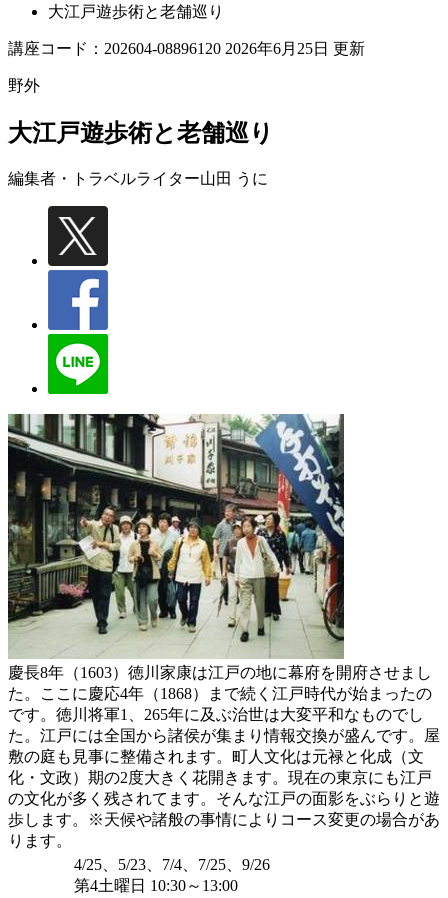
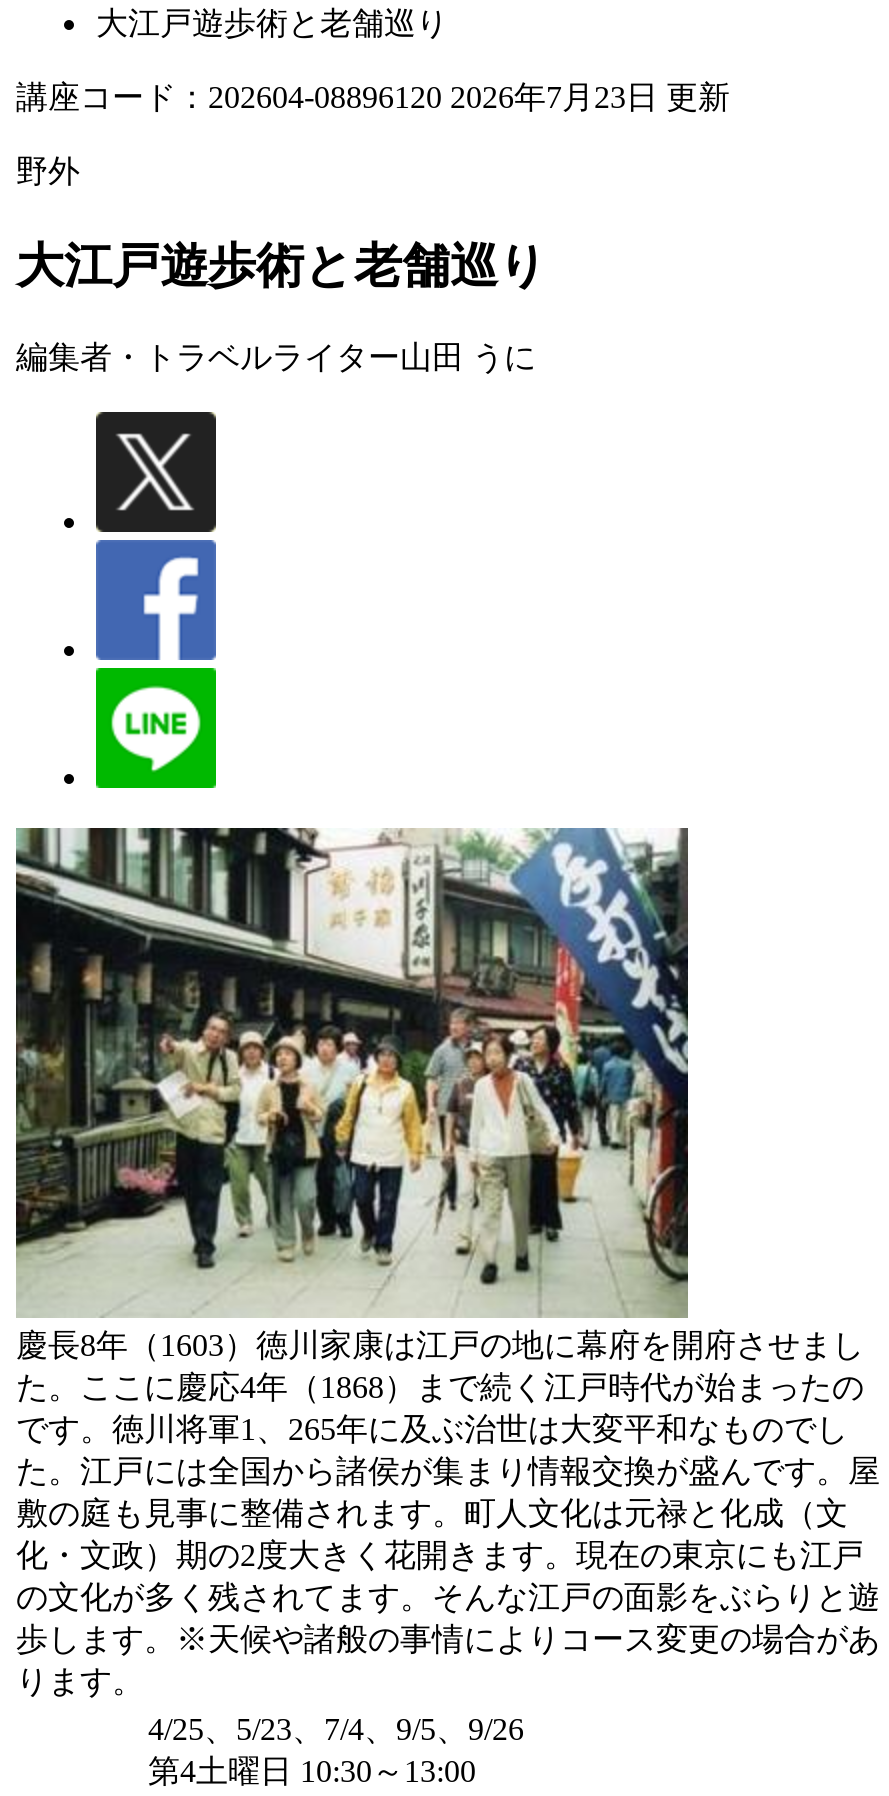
- 講座コード：202604-08896120 2026年6月25日 更新
+ 講座コード：202604-08896120 2026年7月23日 更新

- 4/25、5/23、7/4、7/25、9/26
+ 4/25、5/23、7/4、9/5、9/26
